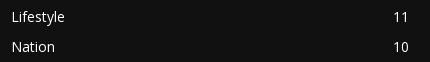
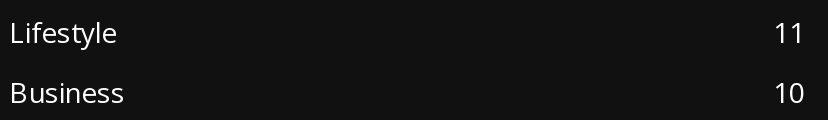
- Nation
+ Business
